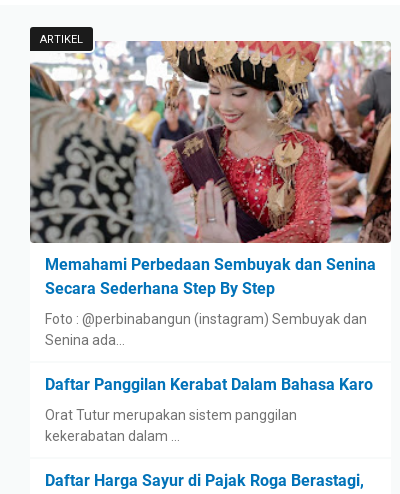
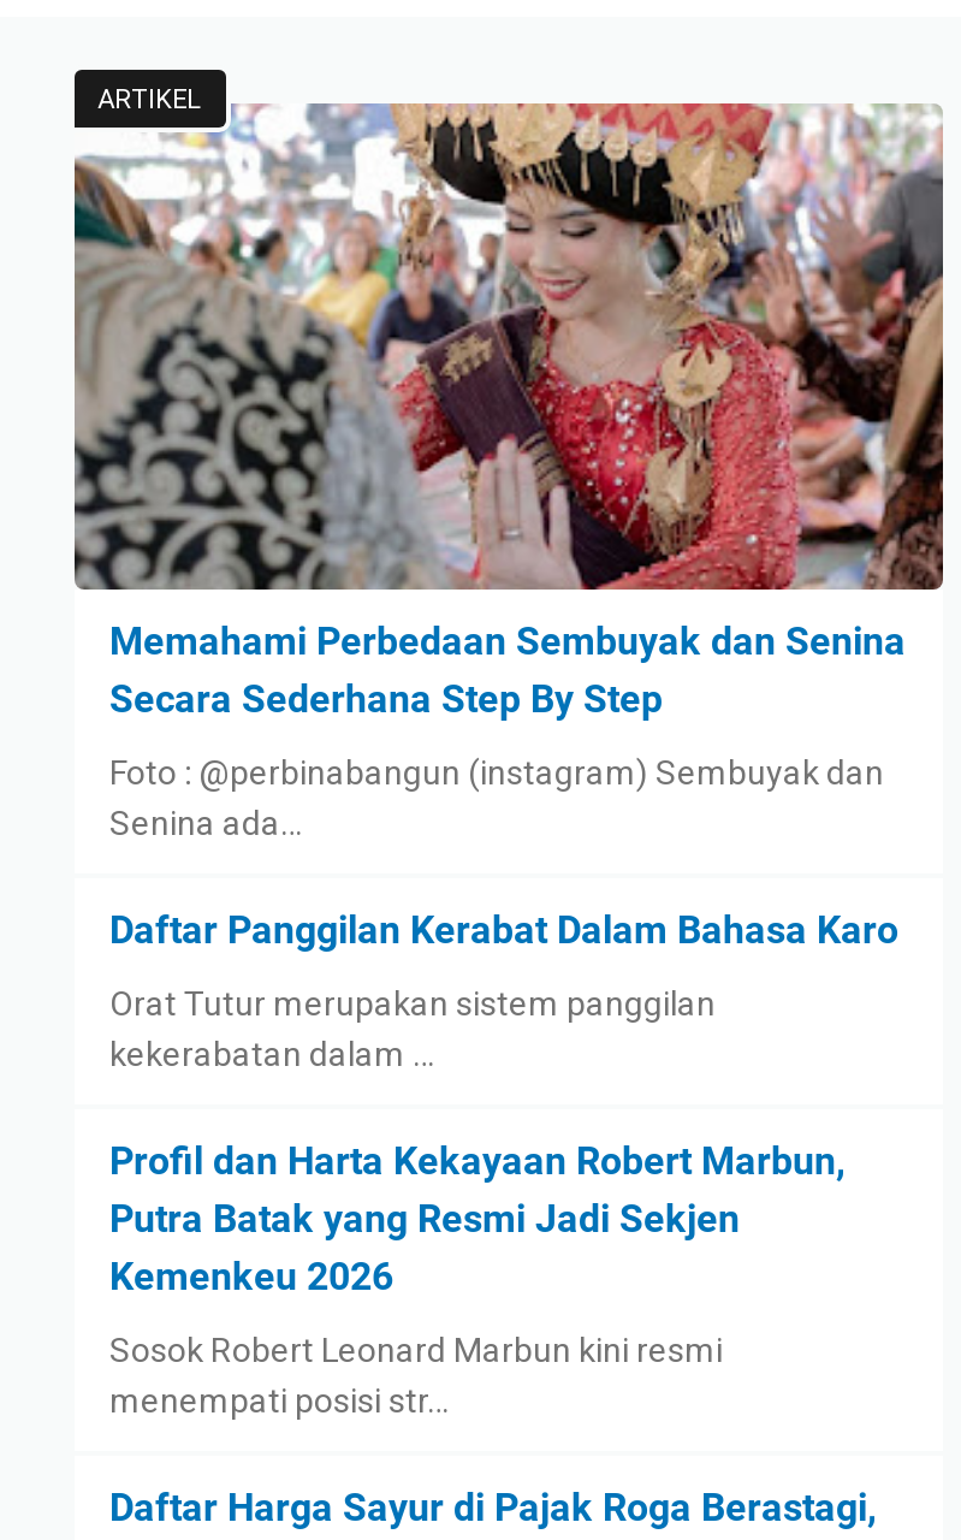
+ Profil dan Harta Kekayaan Robert Marbun,
+ Putra Batak yang Resmi Jadi Sekjen
+ Kemenkeu 2026
+ Sosok Robert Leonard Marbun kini resmi
+ menempati posisi str…
